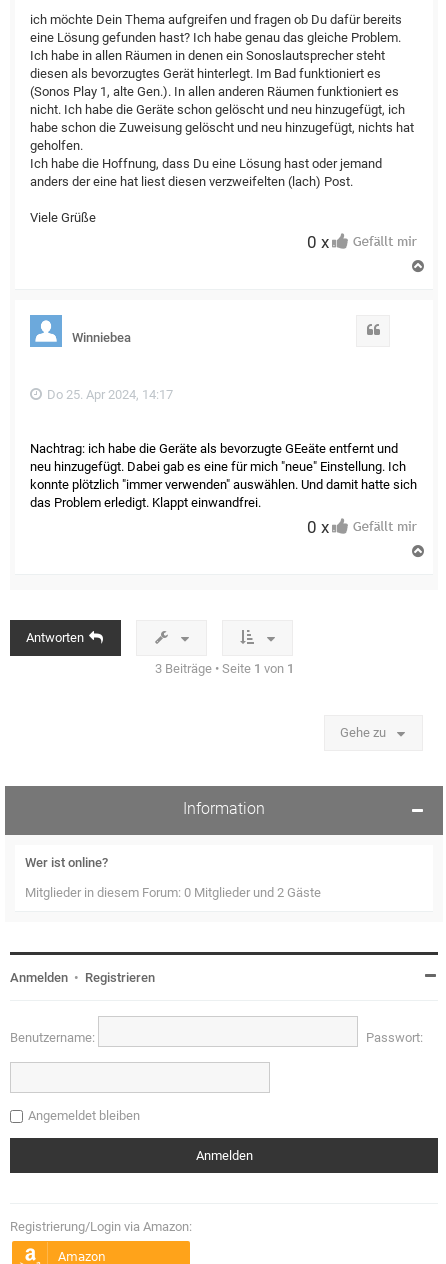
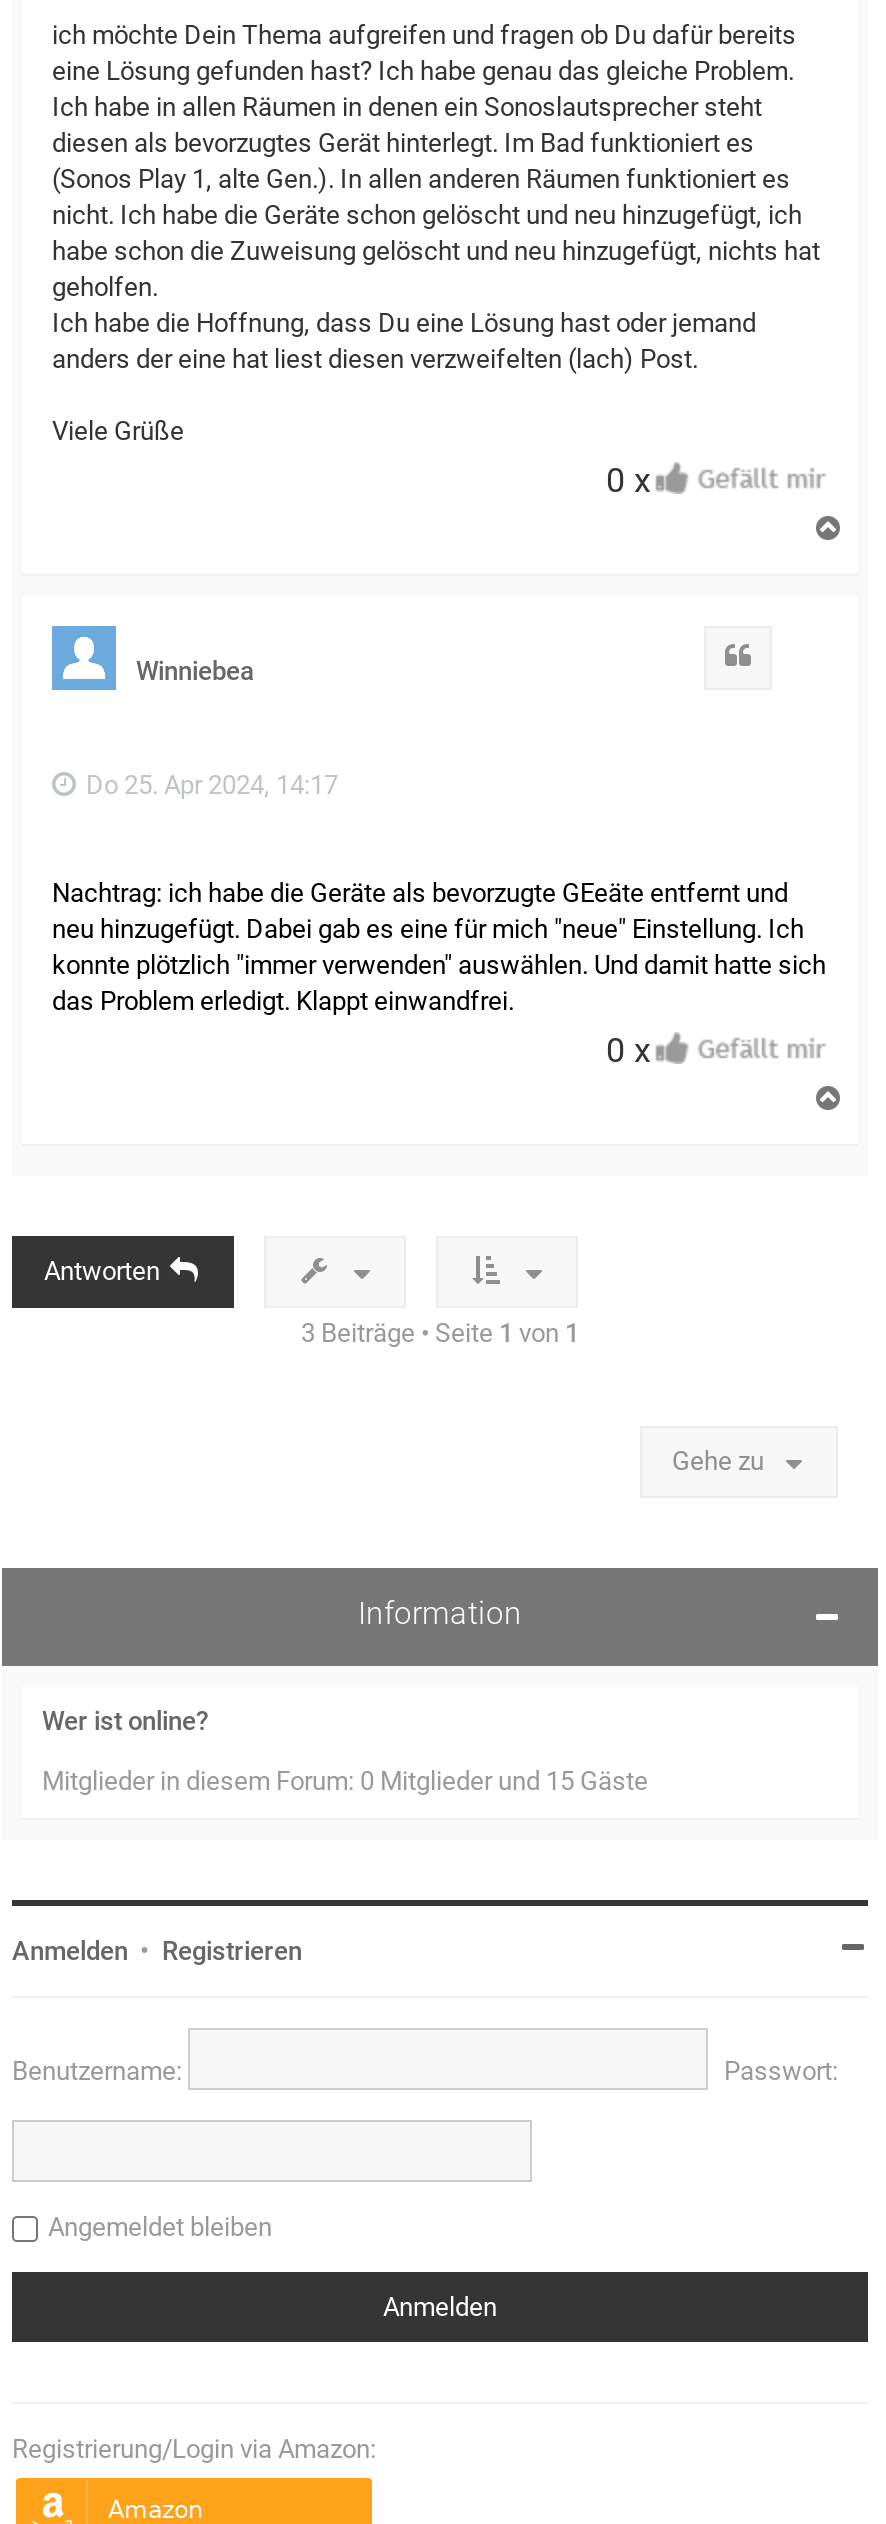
- Mitglieder in diesem Forum: 0 Mitglieder und 2 Gäste
+ Mitglieder in diesem Forum: 0 Mitglieder und 15 Gäste
